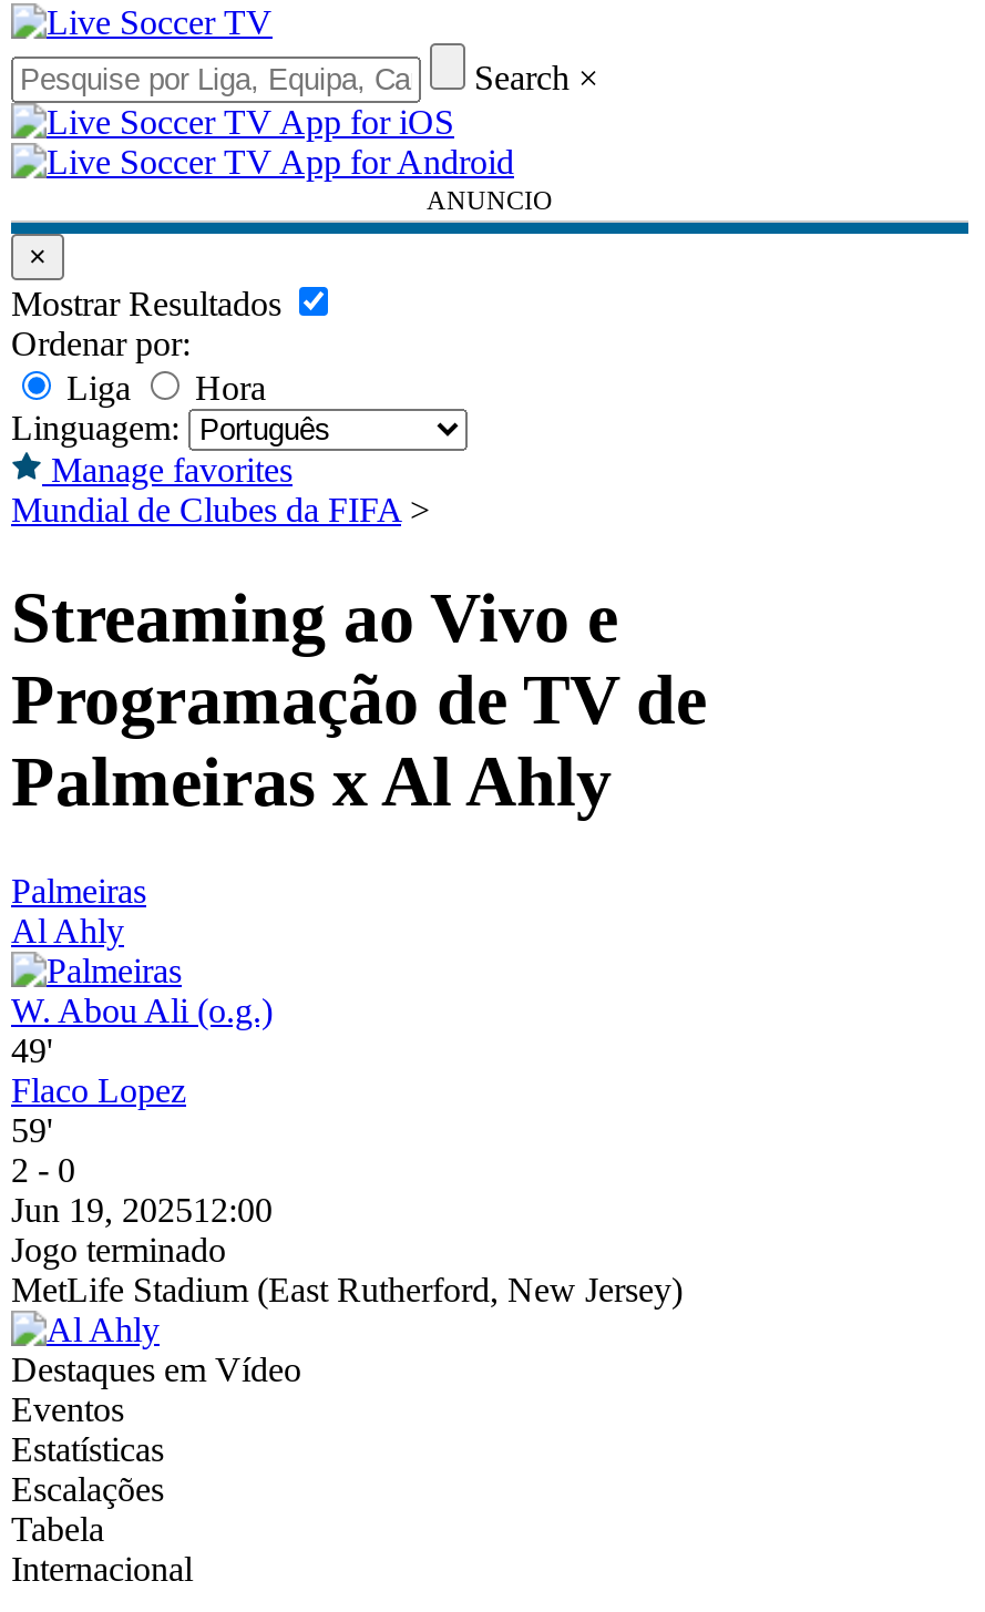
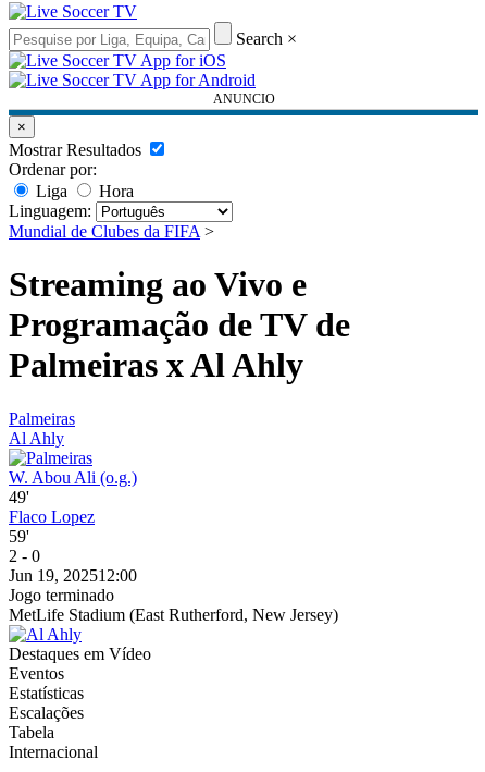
- Manage favorites
